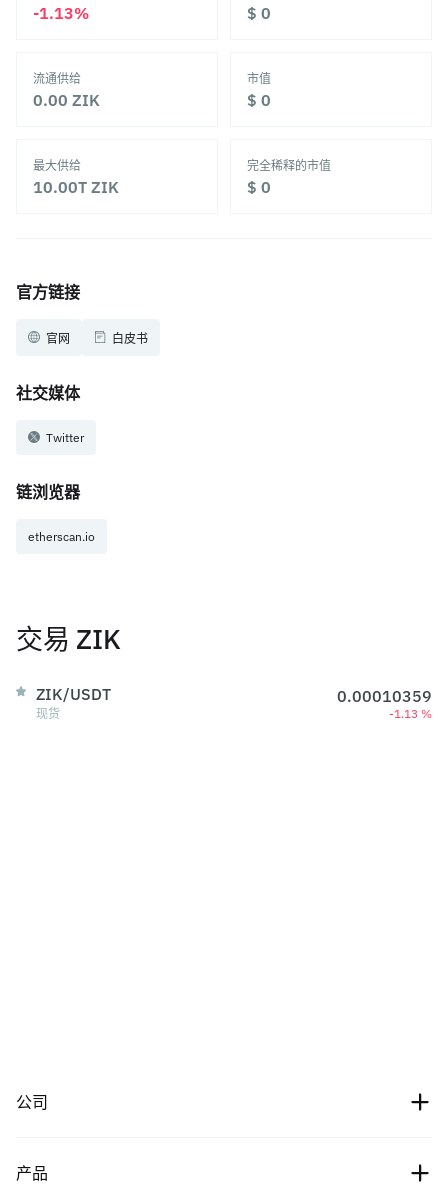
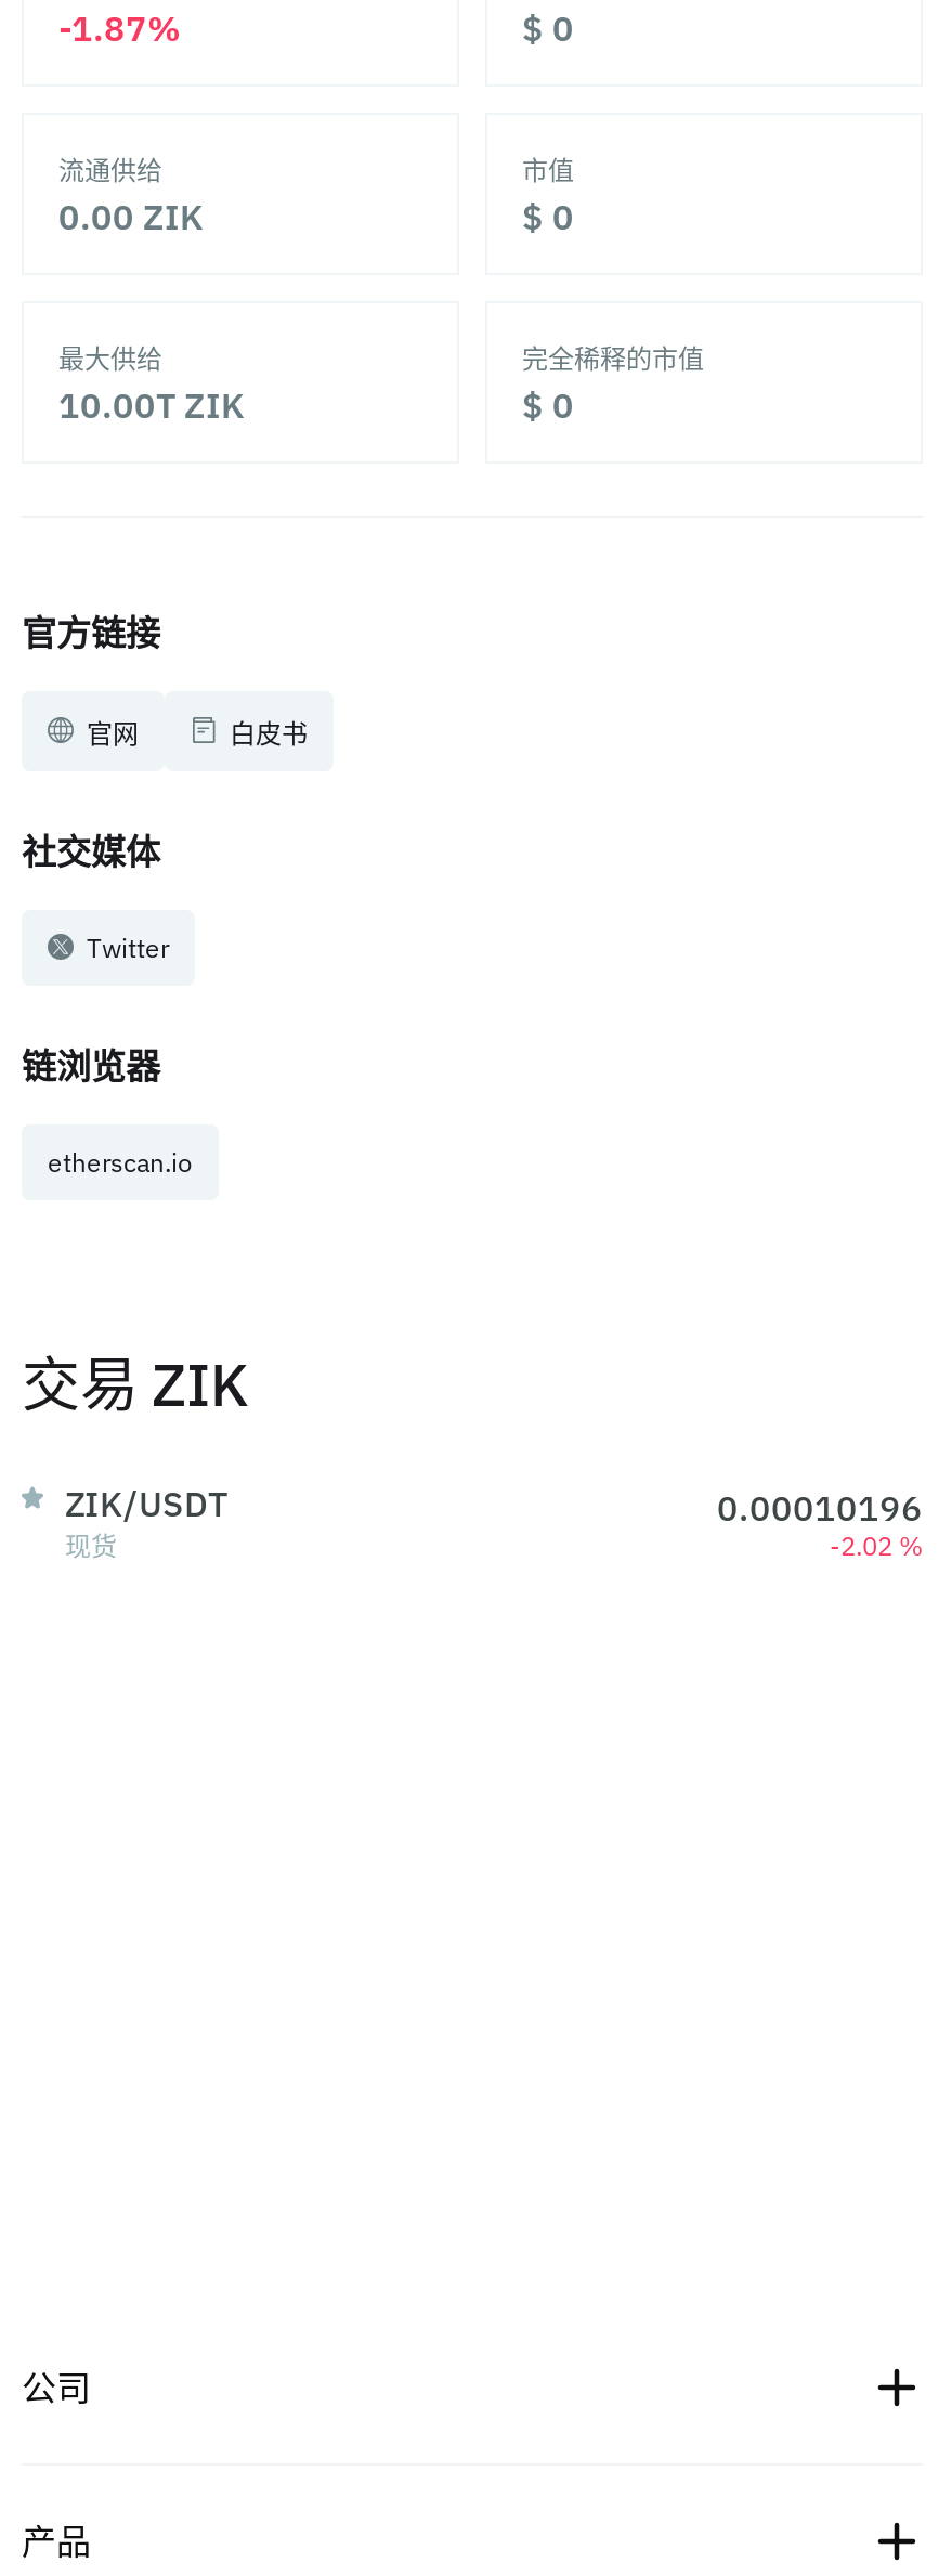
- -1.13%
+ -1.87%

- 0.00010359
+ 0.00010196

- -1.13 %
+ -2.02 %
